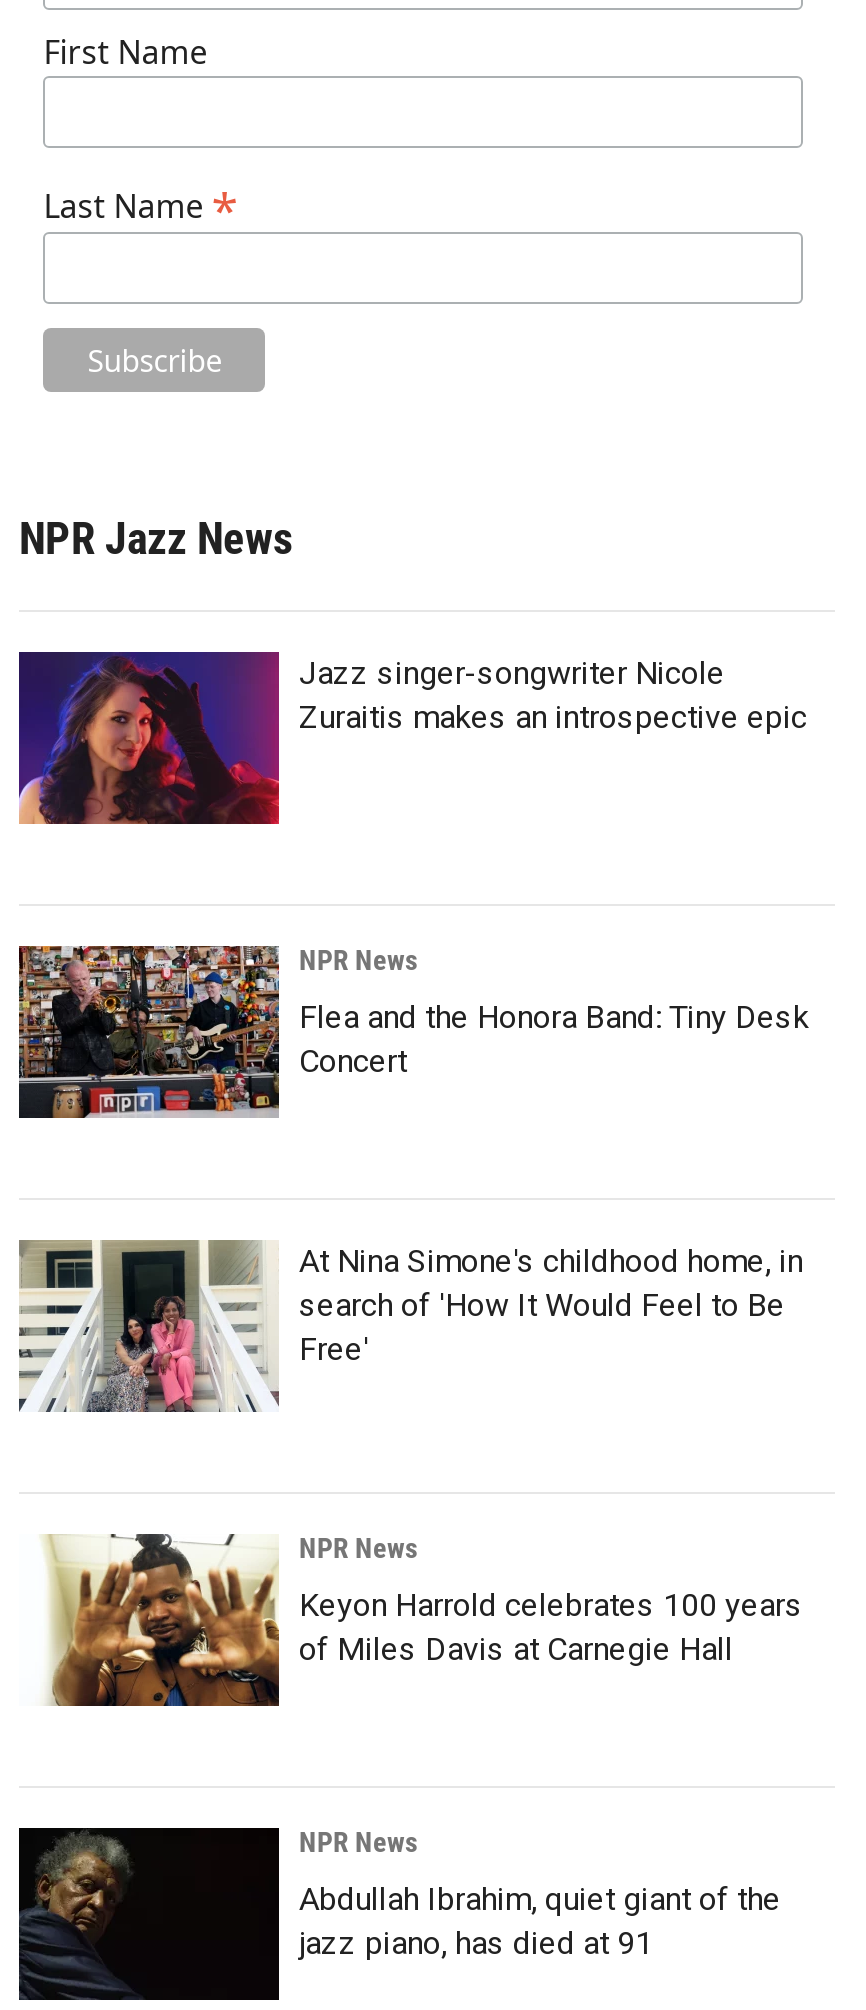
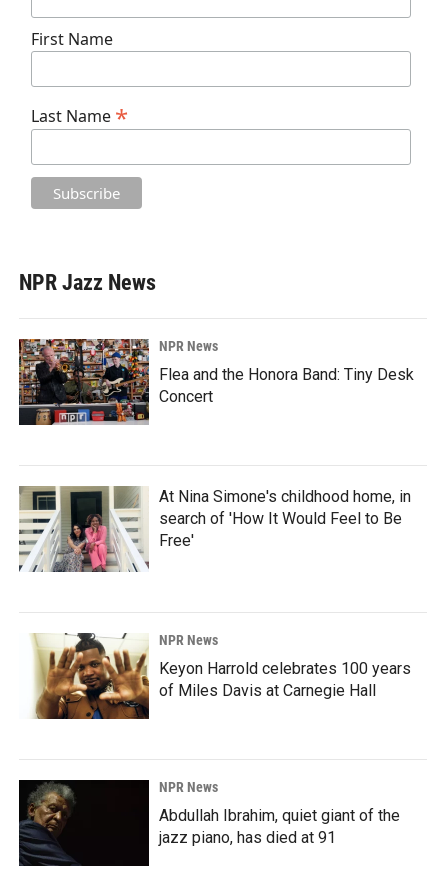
- [image]
- Jazz singer-songwriter Nicole
- Zuraitis makes an introspective epic
